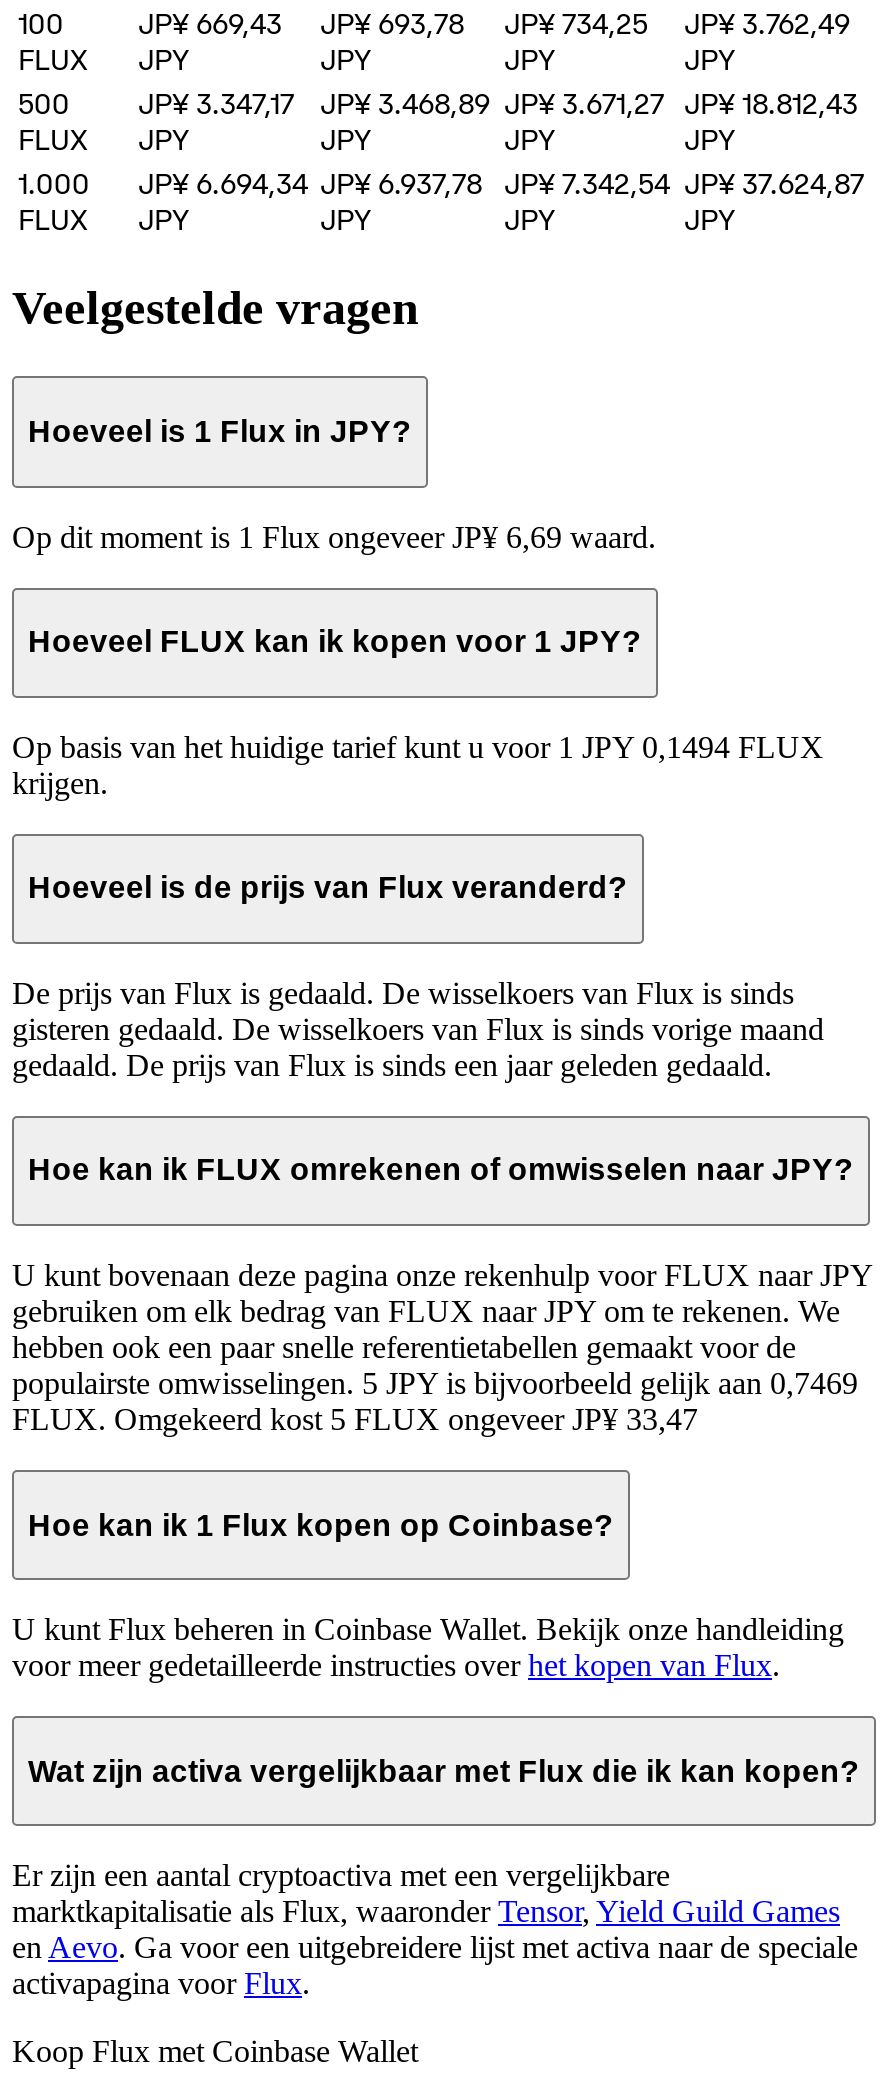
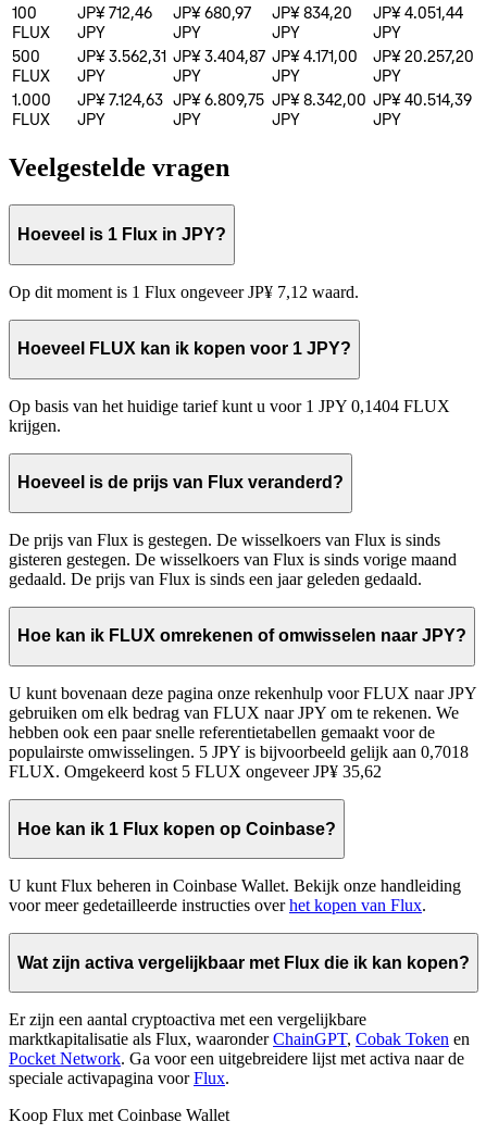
- JP¥ 669,43
+ JP¥ 712,46

- JP¥ 693,78
+ JP¥ 680,97

- JP¥ 734,25
+ JP¥ 834,20

- JP¥ 3.762,49
+ JP¥ 4.051,44

- JP¥ 3.347,17
+ JP¥ 3.562,31

- JP¥ 3.468,89
+ JP¥ 3.404,87

- JP¥ 3.671,27
+ JP¥ 4.171,00

- JP¥ 18.812,43
+ JP¥ 20.257,20

- JP¥ 6.694,34
+ JP¥ 7.124,63

- JP¥ 6.937,78
+ JP¥ 6.809,75

- JP¥ 7.342,54
+ JP¥ 8.342,00

- JP¥ 37.624,87
+ JP¥ 40.514,39

- Op dit moment is 1 Flux ongeveer JP¥ 6,69 waard.
+ Op dit moment is 1 Flux ongeveer JP¥ 7,12 waard.

- Op basis van het huidige tarief kunt u voor 1 JPY 0,1494 FLUX
+ Op basis van het huidige tarief kunt u voor 1 JPY 0,1404 FLUX

- De prijs van Flux is gedaald. De wisselkoers van Flux is sinds
+ De prijs van Flux is gestegen. De wisselkoers van Flux is sinds

- gisteren gedaald. De wisselkoers van Flux is sinds vorige maand
+ gisteren gestegen. De wisselkoers van Flux is sinds vorige maand

- populairste omwisselingen. 5 JPY is bijvoorbeeld gelijk aan 0,7469
+ populairste omwisselingen. 5 JPY is bijvoorbeeld gelijk aan 0,7018

- FLUX. Omgekeerd kost 5 FLUX ongeveer JP¥ 33,47
+ FLUX. Omgekeerd kost 5 FLUX ongeveer JP¥ 35,62

- marktkapitalisatie als Flux, waaronder Tensor,Yield Guild Games
- en Aevo. Ga voor een uitgebreidere lijst met activa naar de speciale
- activapagina voor Flux.
+ marktkapitalisatie als Flux, waaronder ChainGPT, Cobak Token en
+ Pocket Network. Ga voor een uitgebreidere lijst met activa naar de
+ speciale activapagina voor Flux.
